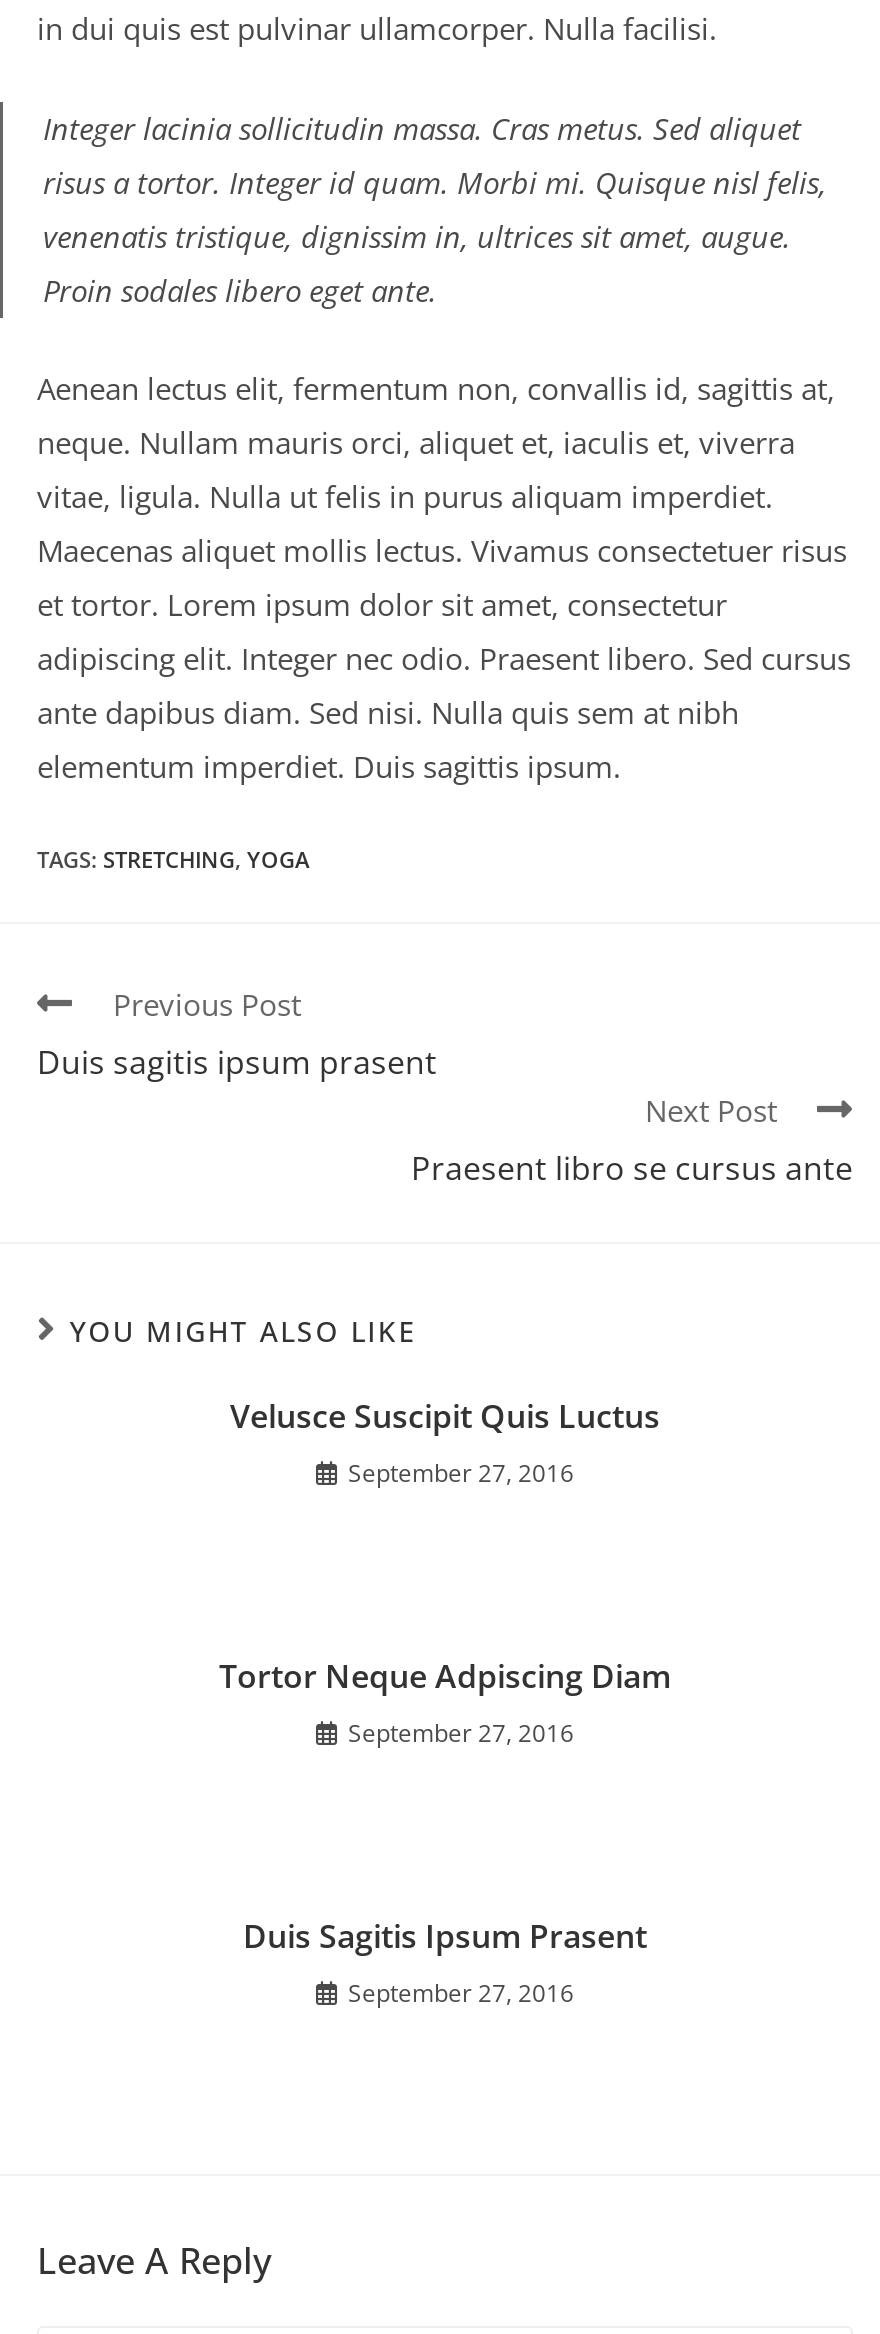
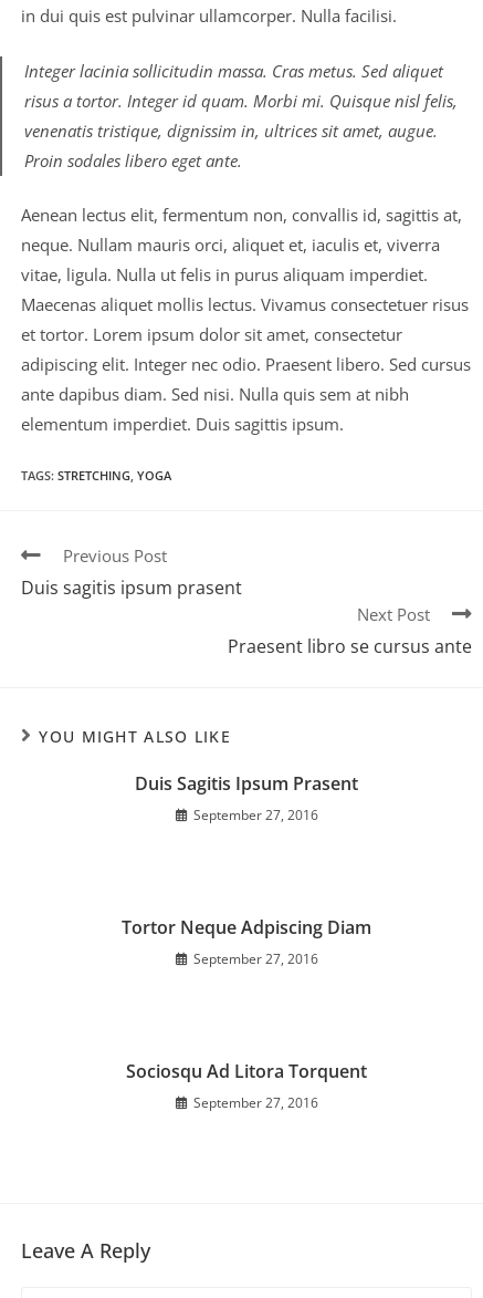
- Velusce Suscipit Quis Luctus

+ Sociosqu Ad Litora Torquent

moved up: Duis Sagitis Ipsum Prasent
